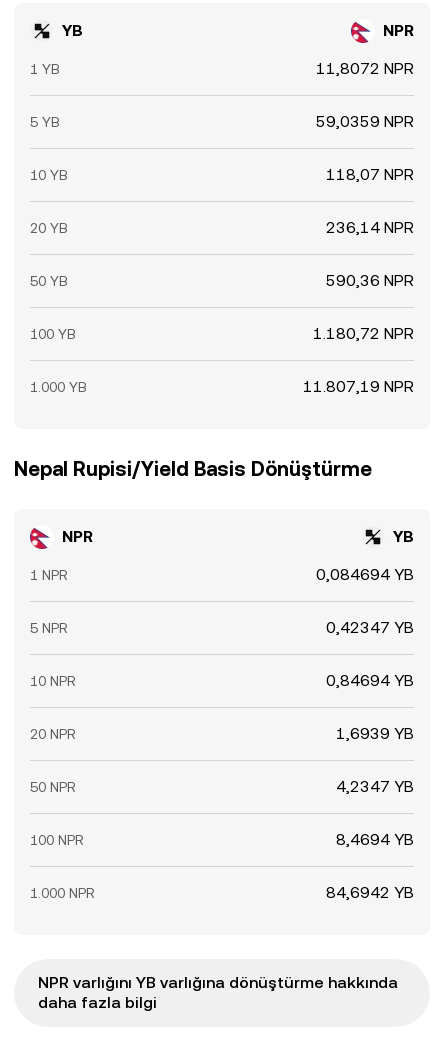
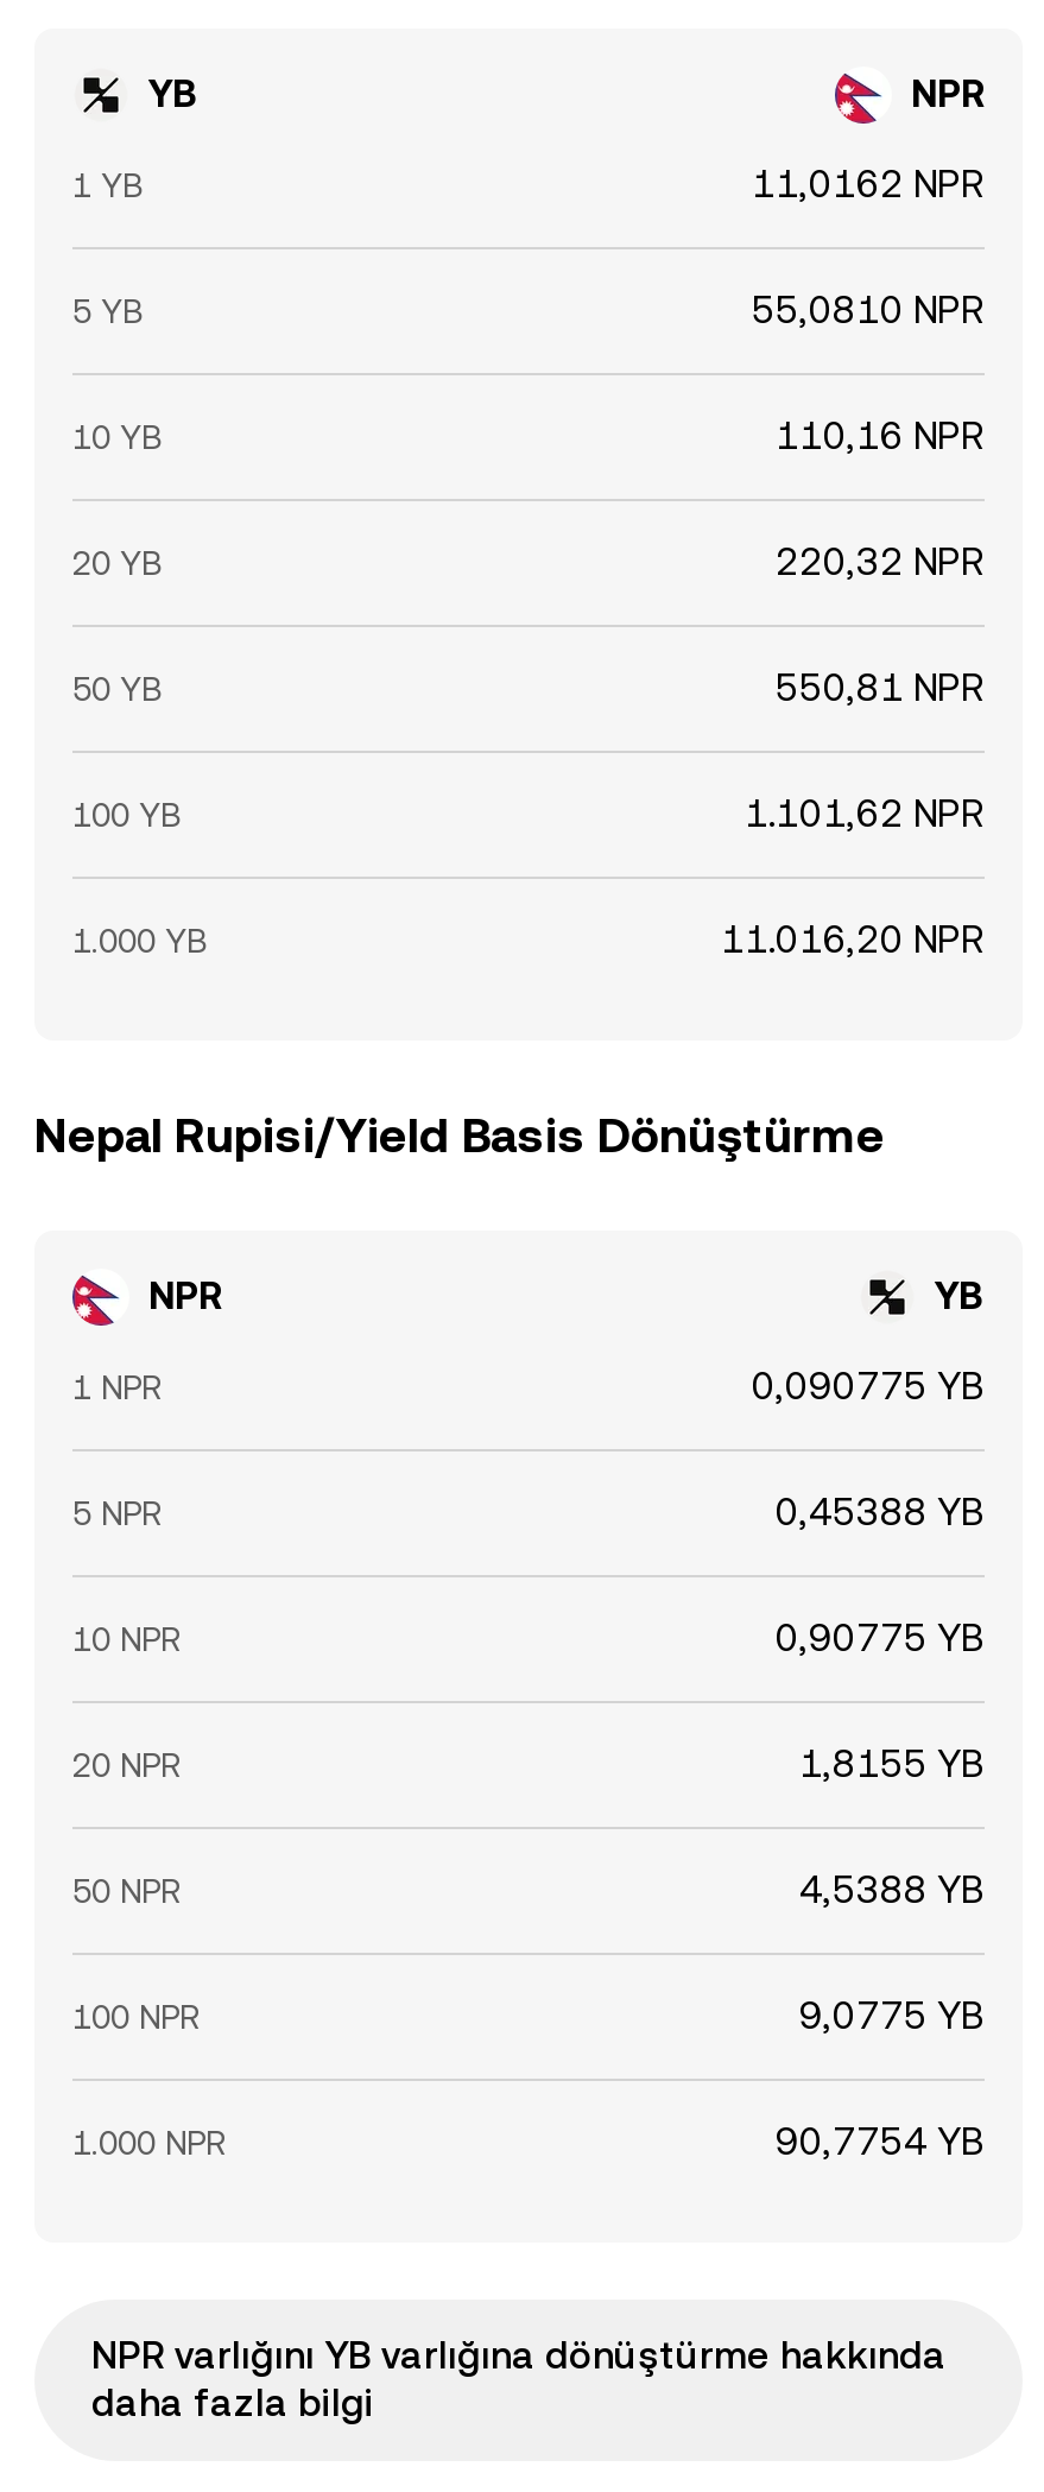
- 11,8072 NPR
+ 11,0162 NPR

- 59,0359 NPR
+ 55,0810 NPR

- 118,07 NPR
+ 110,16 NPR

- 236,14 NPR
+ 220,32 NPR

- 590,36 NPR
+ 550,81 NPR

- 1.180,72 NPR
+ 1.101,62 NPR

- 11.807,19 NPR
+ 11.016,20 NPR

- 0,084694 YB
+ 0,090775 YB

- 0,42347 YB
+ 0,45388 YB

- 0,84694 YB
+ 0,90775 YB

- 1,6939 YB
+ 1,8155 YB

- 4,2347 YB
+ 4,5388 YB

- 8,4694 YB
+ 9,0775 YB

- 84,6942 YB
+ 90,7754 YB
